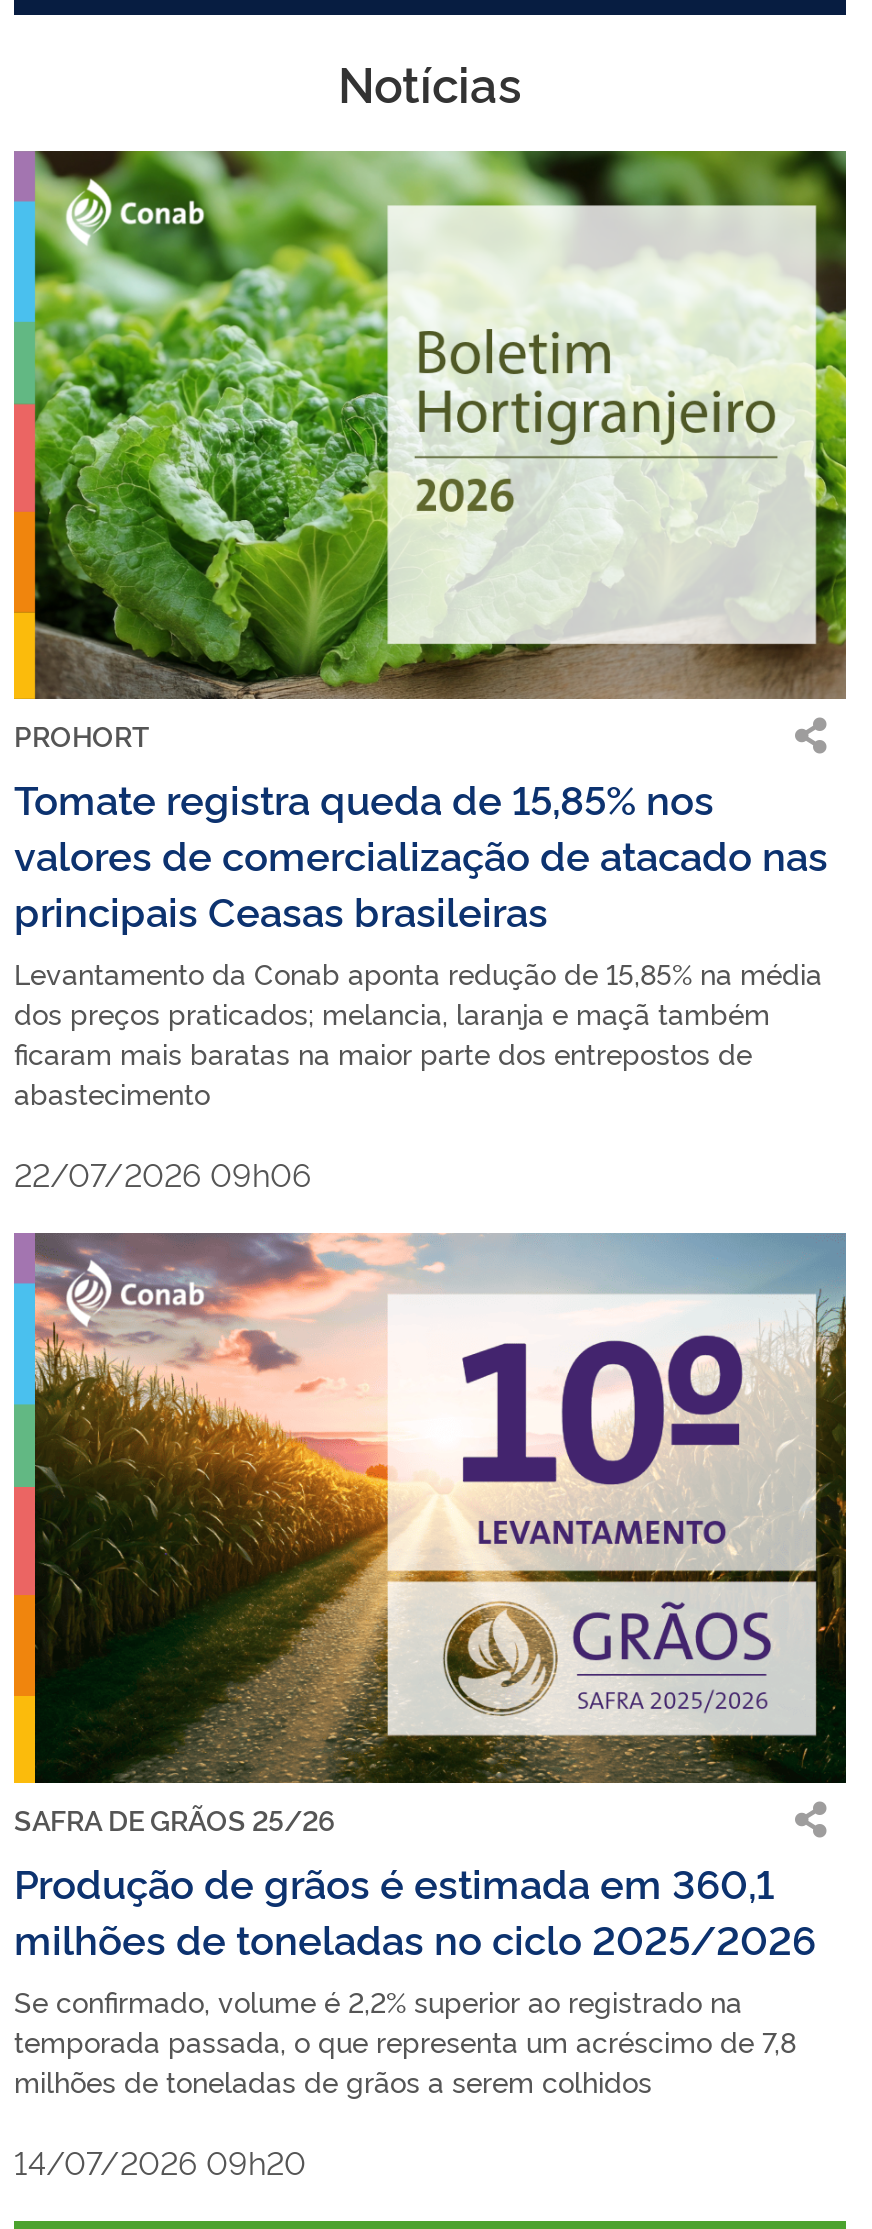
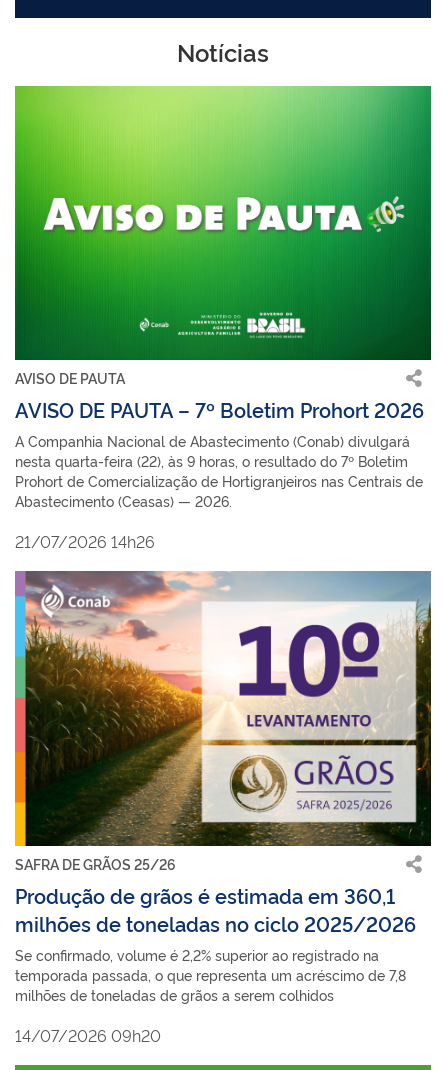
- [image]
- PROHORT
- Tomate registra queda de 15,85% nos
- valores de comercialização de atacado nas
- principais Ceasas brasileiras
- Levantamento da Conab aponta redução de 15,85% na média
- dos preços praticados; melancia, laranja e maçã também
- ficaram mais baratas na maior parte dos entrepostos de
- abastecimento
+ [image]
+ AVISO DE PAUTA
+ AVISO DE PAUTA – 7º Boletim Prohort 2026
+ A Companhia Nacional de Abastecimento (Conab) divulgará
+ nesta quarta-feira (22), às 9 horas, o resultado do 7º Boletim
+ Prohort de Comercialização de Hortigranjeiros nas Centrais de
+ Abastecimento (Ceasas) — 2026.

- 22/07/2026 09h06
+ 21/07/2026 14h26
